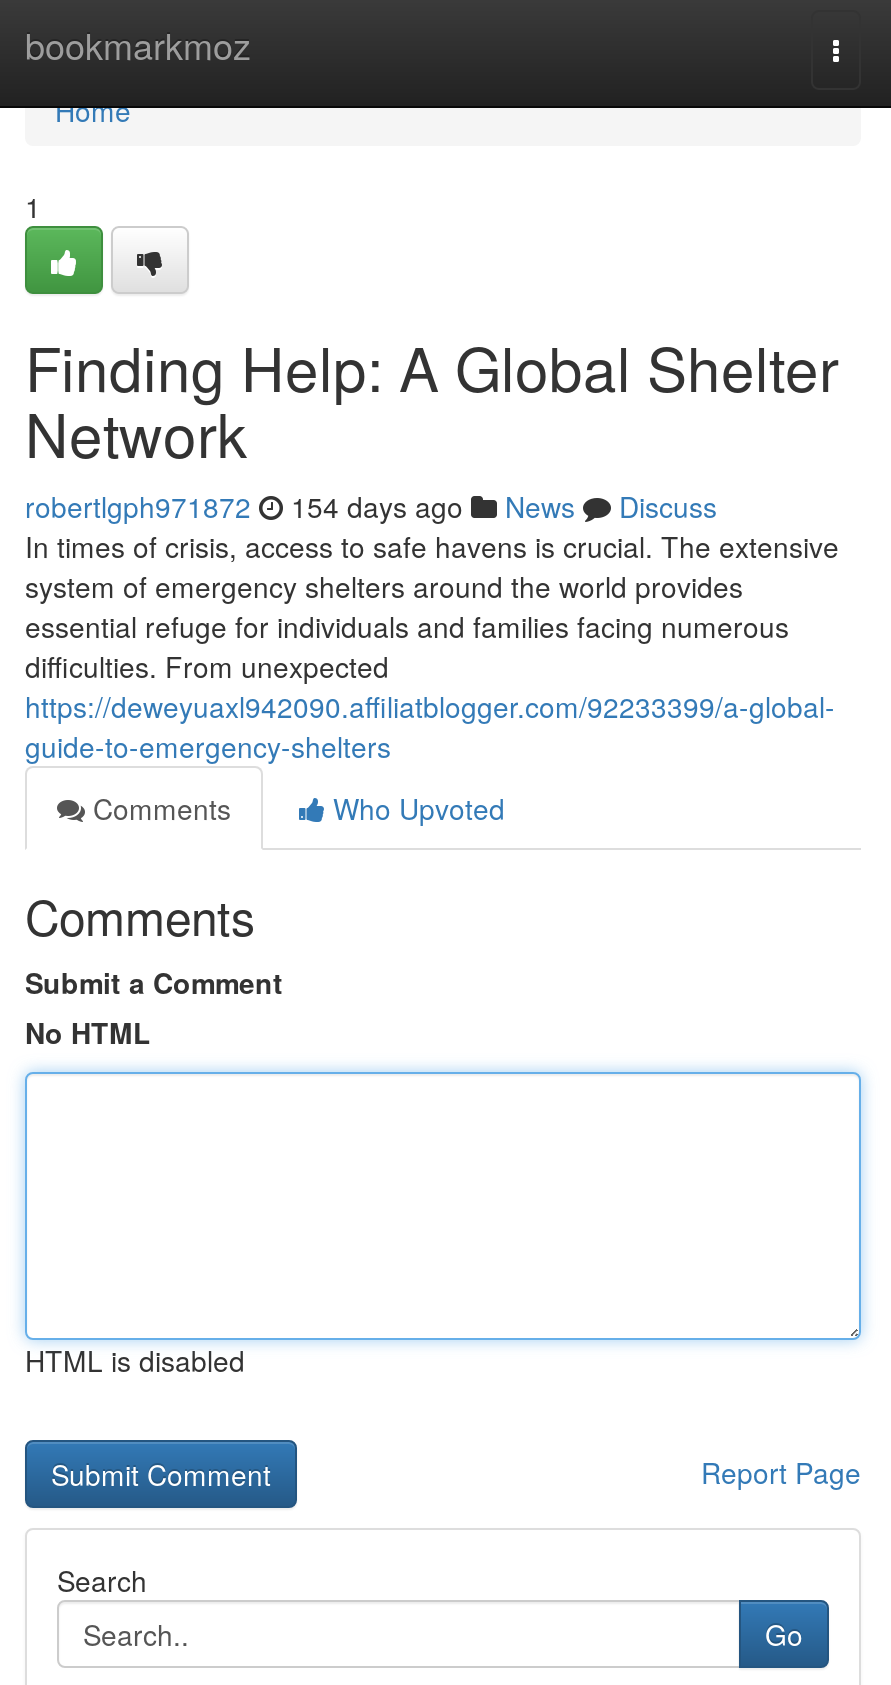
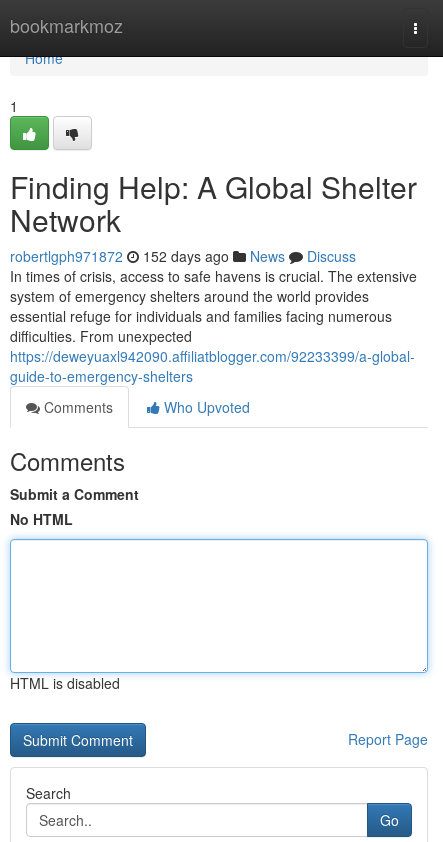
- robertlgph971872 154 days ago News Discuss
+ robertlgph971872 152 days ago News Discuss
